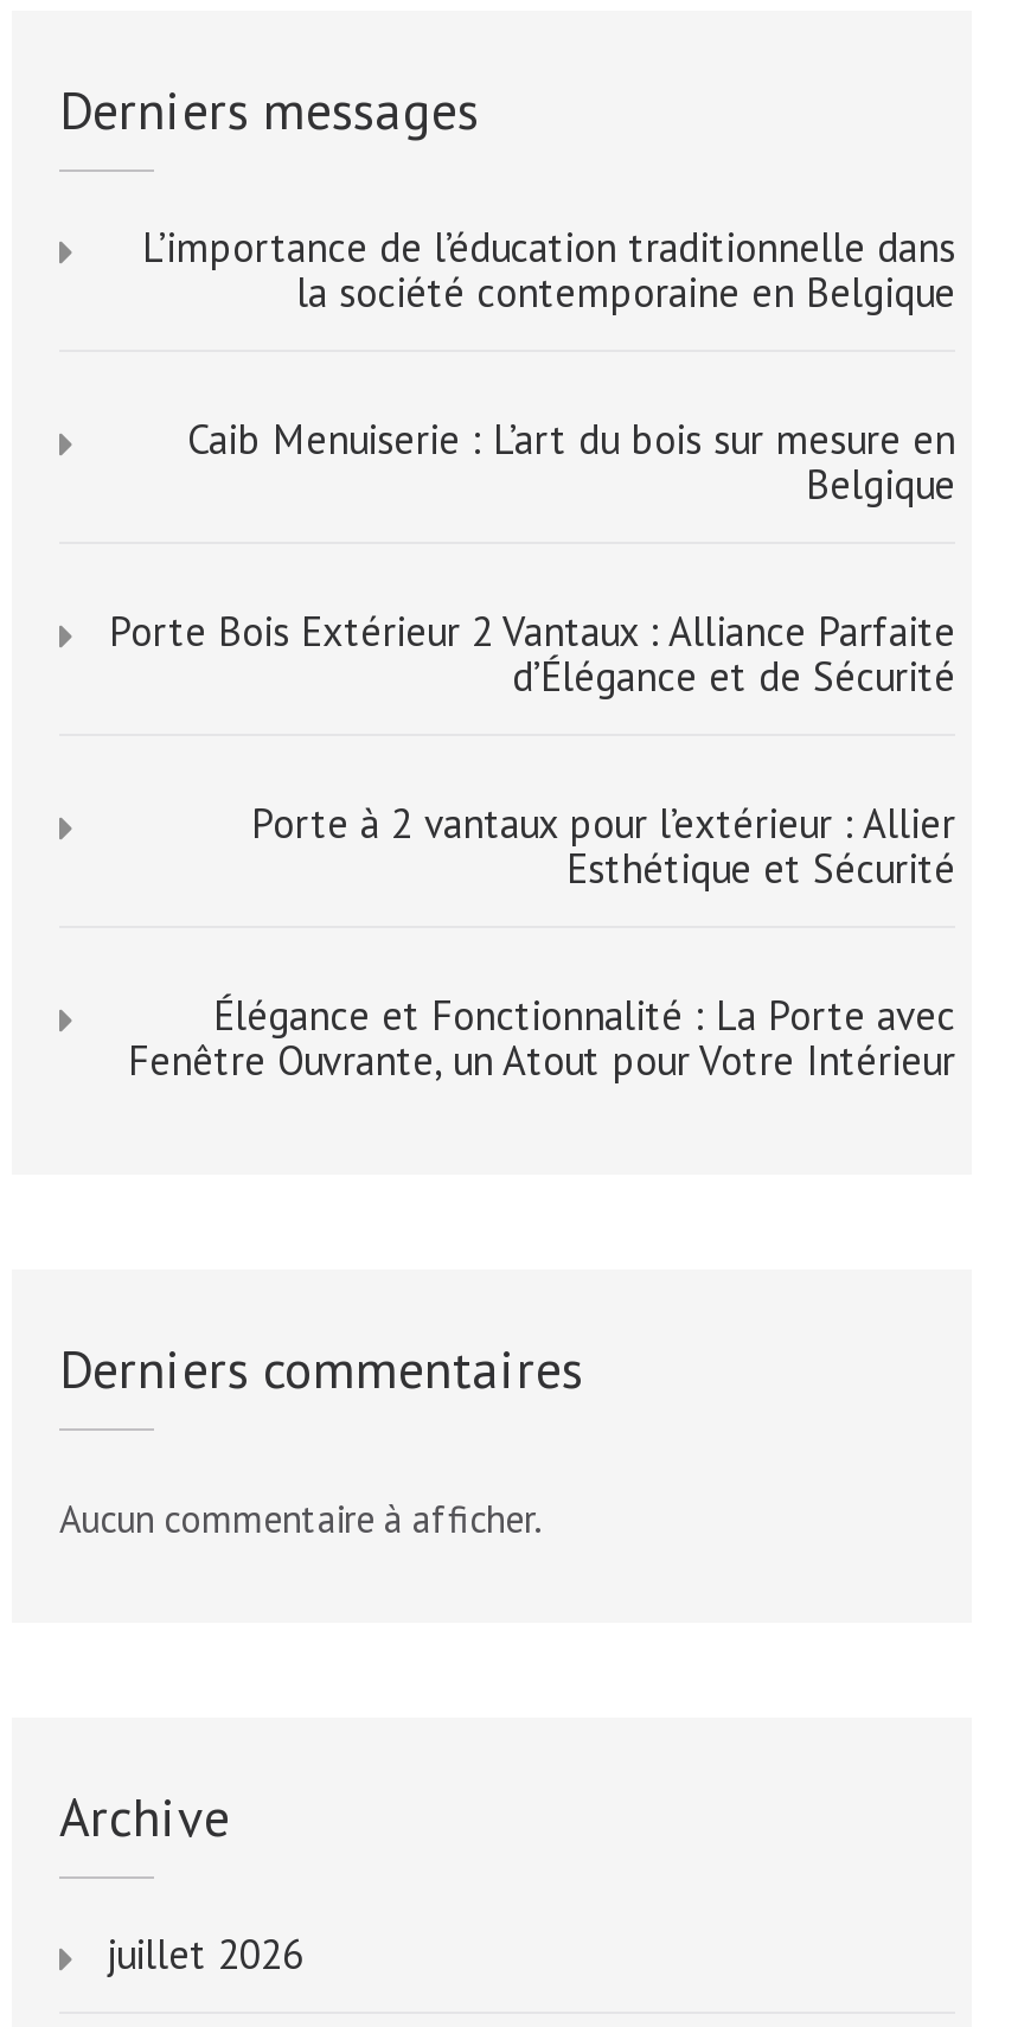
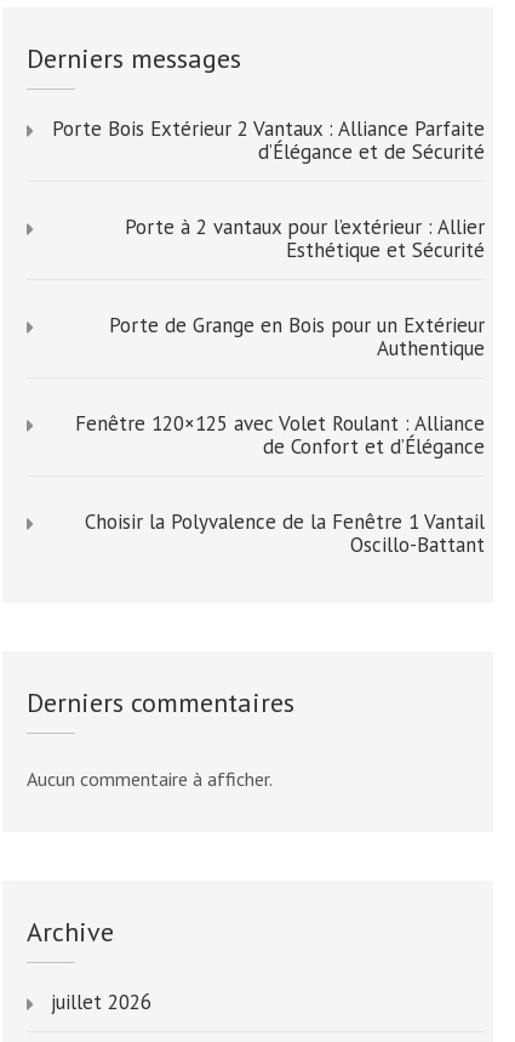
- L’importance de l’éducation traditionnelle dans
- la société contemporaine en Belgique
- Caib Menuiserie : L’art du bois sur mesure en
- Belgique

moved up: Porte Bois Extérieur 2 Vantaux : Alliance Parfaite | d’Élégance et de Sécurité | Porte à 2 vantaux pour l’extérieur : Allier | Esthétique et Sécurité

- Élégance et Fonctionnalité : La Porte avec
- Fenêtre Ouvrante, un Atout pour Votre Intérieur
+ Porte de Grange en Bois pour un Extérieur
+ Authentique
+ Fenêtre 120×125 avec Volet Roulant : Alliance
+ de Confort et d’Élégance
+ Choisir la Polyvalence de la Fenêtre 1 Vantail
+ Oscillo-Battant
